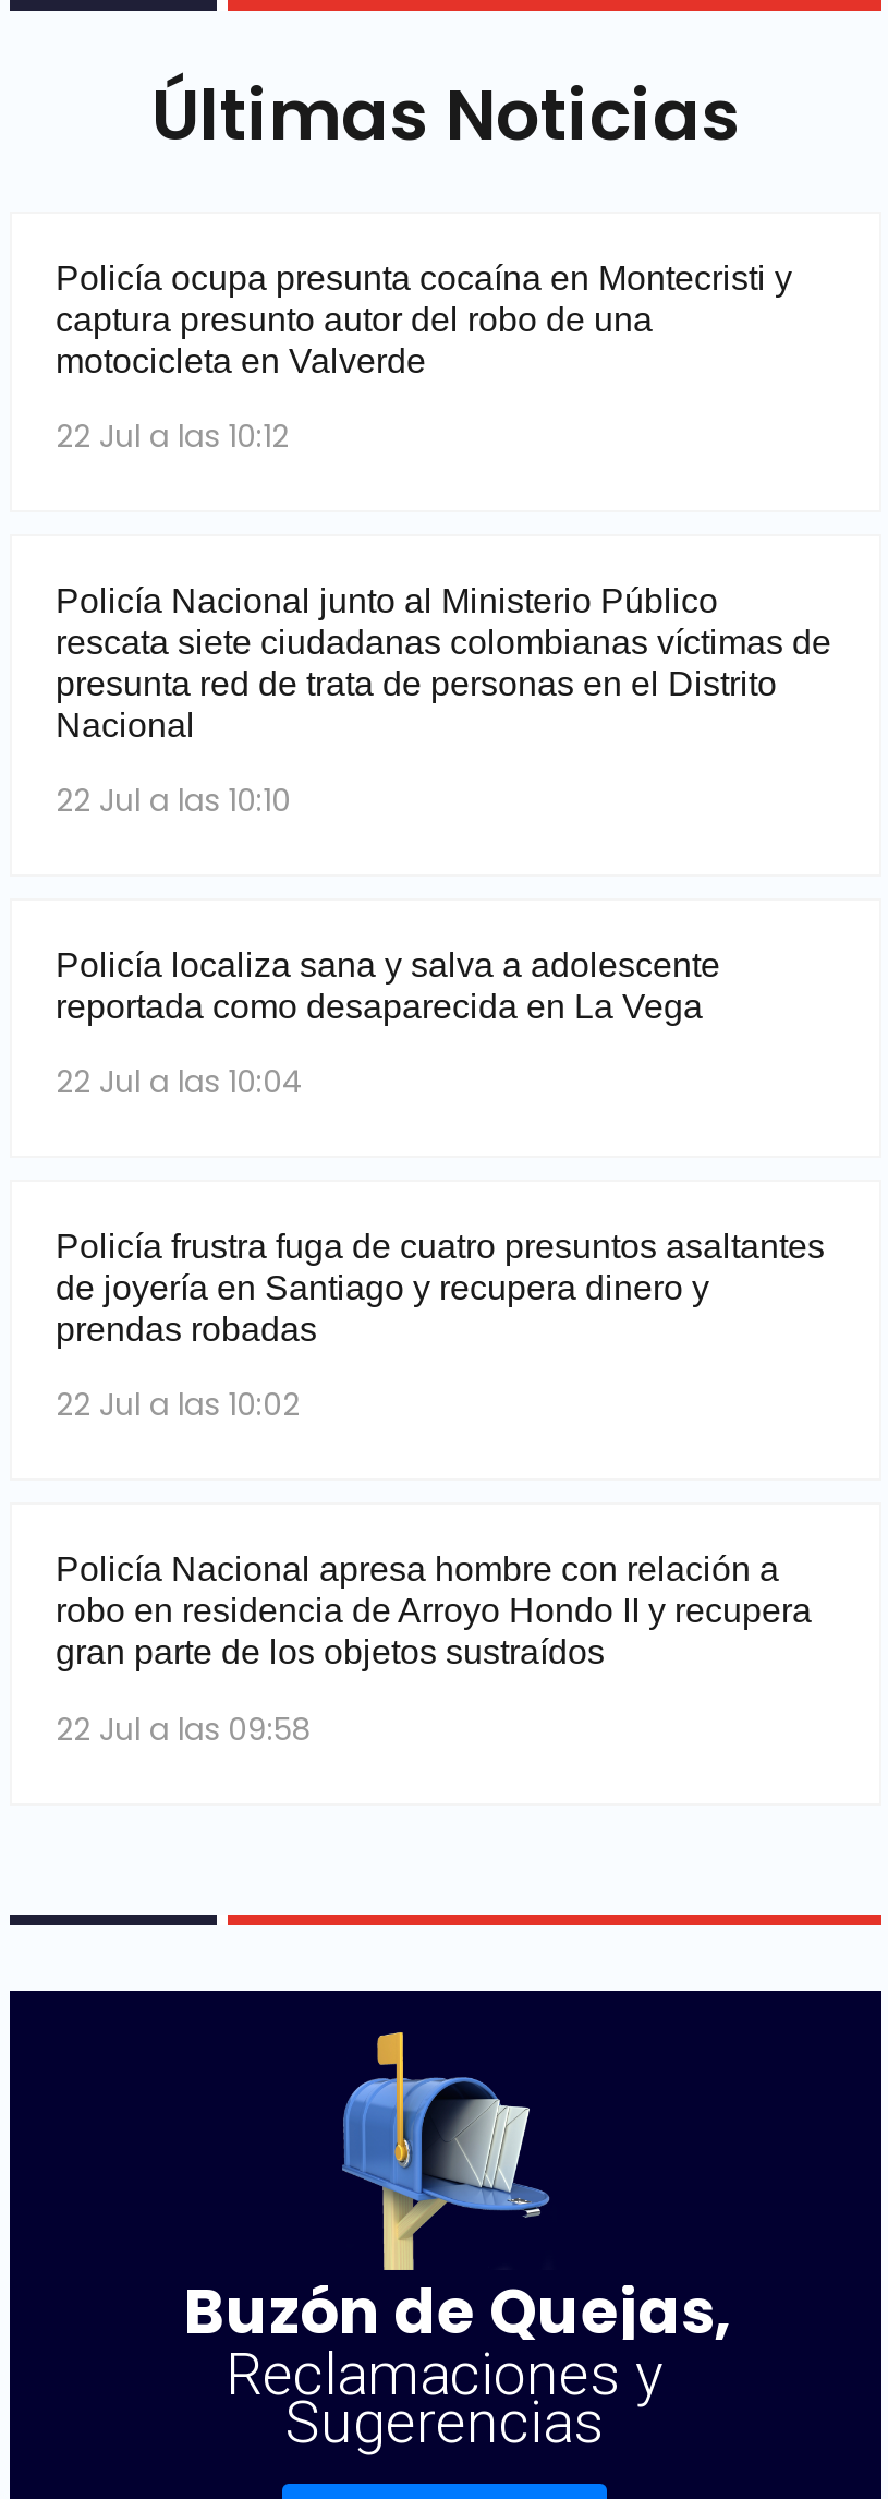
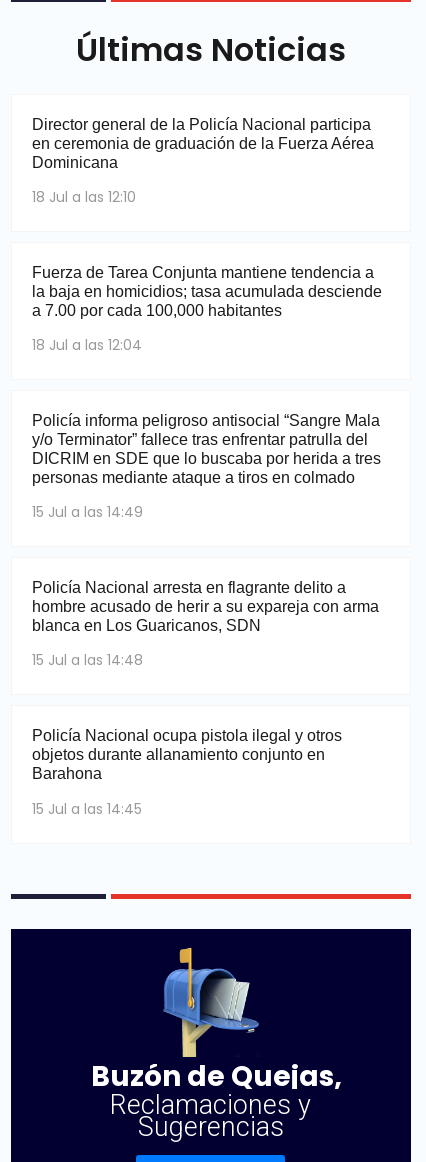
- Policía ocupa presunta cocaína en Montecristi y
- captura presunto autor del robo de una
- motocicleta en Valverde
+ Director general de la Policía Nacional participa
+ en ceremonia de graduación de la Fuerza Aérea
+ Dominicana

- 22 Jul a las 10:12
+ 18 Jul a las 12:10

- Policía Nacional junto al Ministerio Público
- rescata siete ciudadanas colombianas víctimas de
- presunta red de trata de personas en el Distrito
- Nacional
+ Fuerza de Tarea Conjunta mantiene tendencia a
+ la baja en homicidios; tasa acumulada desciende
+ a 7.00 por cada 100,000 habitantes

- 22 Jul a las 10:10
+ 18 Jul a las 12:04

- Policía localiza sana y salva a adolescente
- reportada como desaparecida en La Vega
+ Policía informa peligroso antisocial “Sangre Mala
+ y/o Terminator” fallece tras enfrentar patrulla del
+ DICRIM en SDE que lo buscaba por herida a tres
+ personas mediante ataque a tiros en colmado

- 22 Jul a las 10:04
+ 15 Jul a las 14:49

- Policía frustra fuga de cuatro presuntos asaltantes
- de joyería en Santiago y recupera dinero y
- prendas robadas
+ Policía Nacional arresta en flagrante delito a
+ hombre acusado de herir a su expareja con arma
+ blanca en Los Guaricanos, SDN

- 22 Jul a las 10:02
+ 15 Jul a las 14:48

- Policía Nacional apresa hombre con relación a
- robo en residencia de Arroyo Hondo II y recupera
- gran parte de los objetos sustraídos
+ Policía Nacional ocupa pistola ilegal y otros
+ objetos durante allanamiento conjunto en
+ Barahona

- 22 Jul a las 09:58
+ 15 Jul a las 14:45
